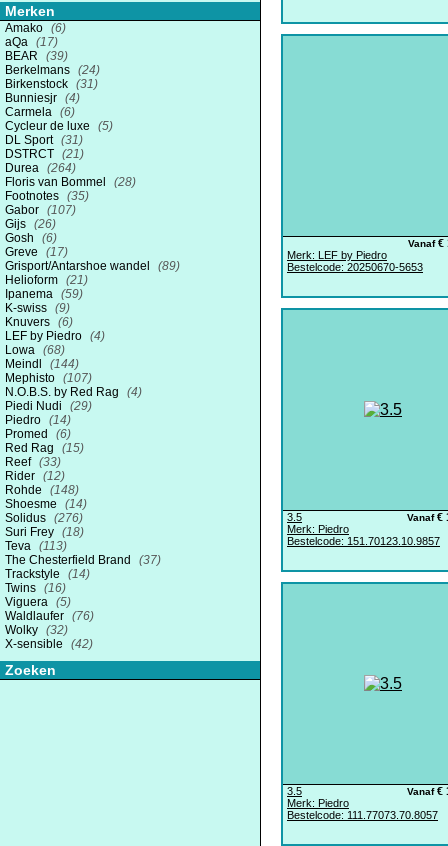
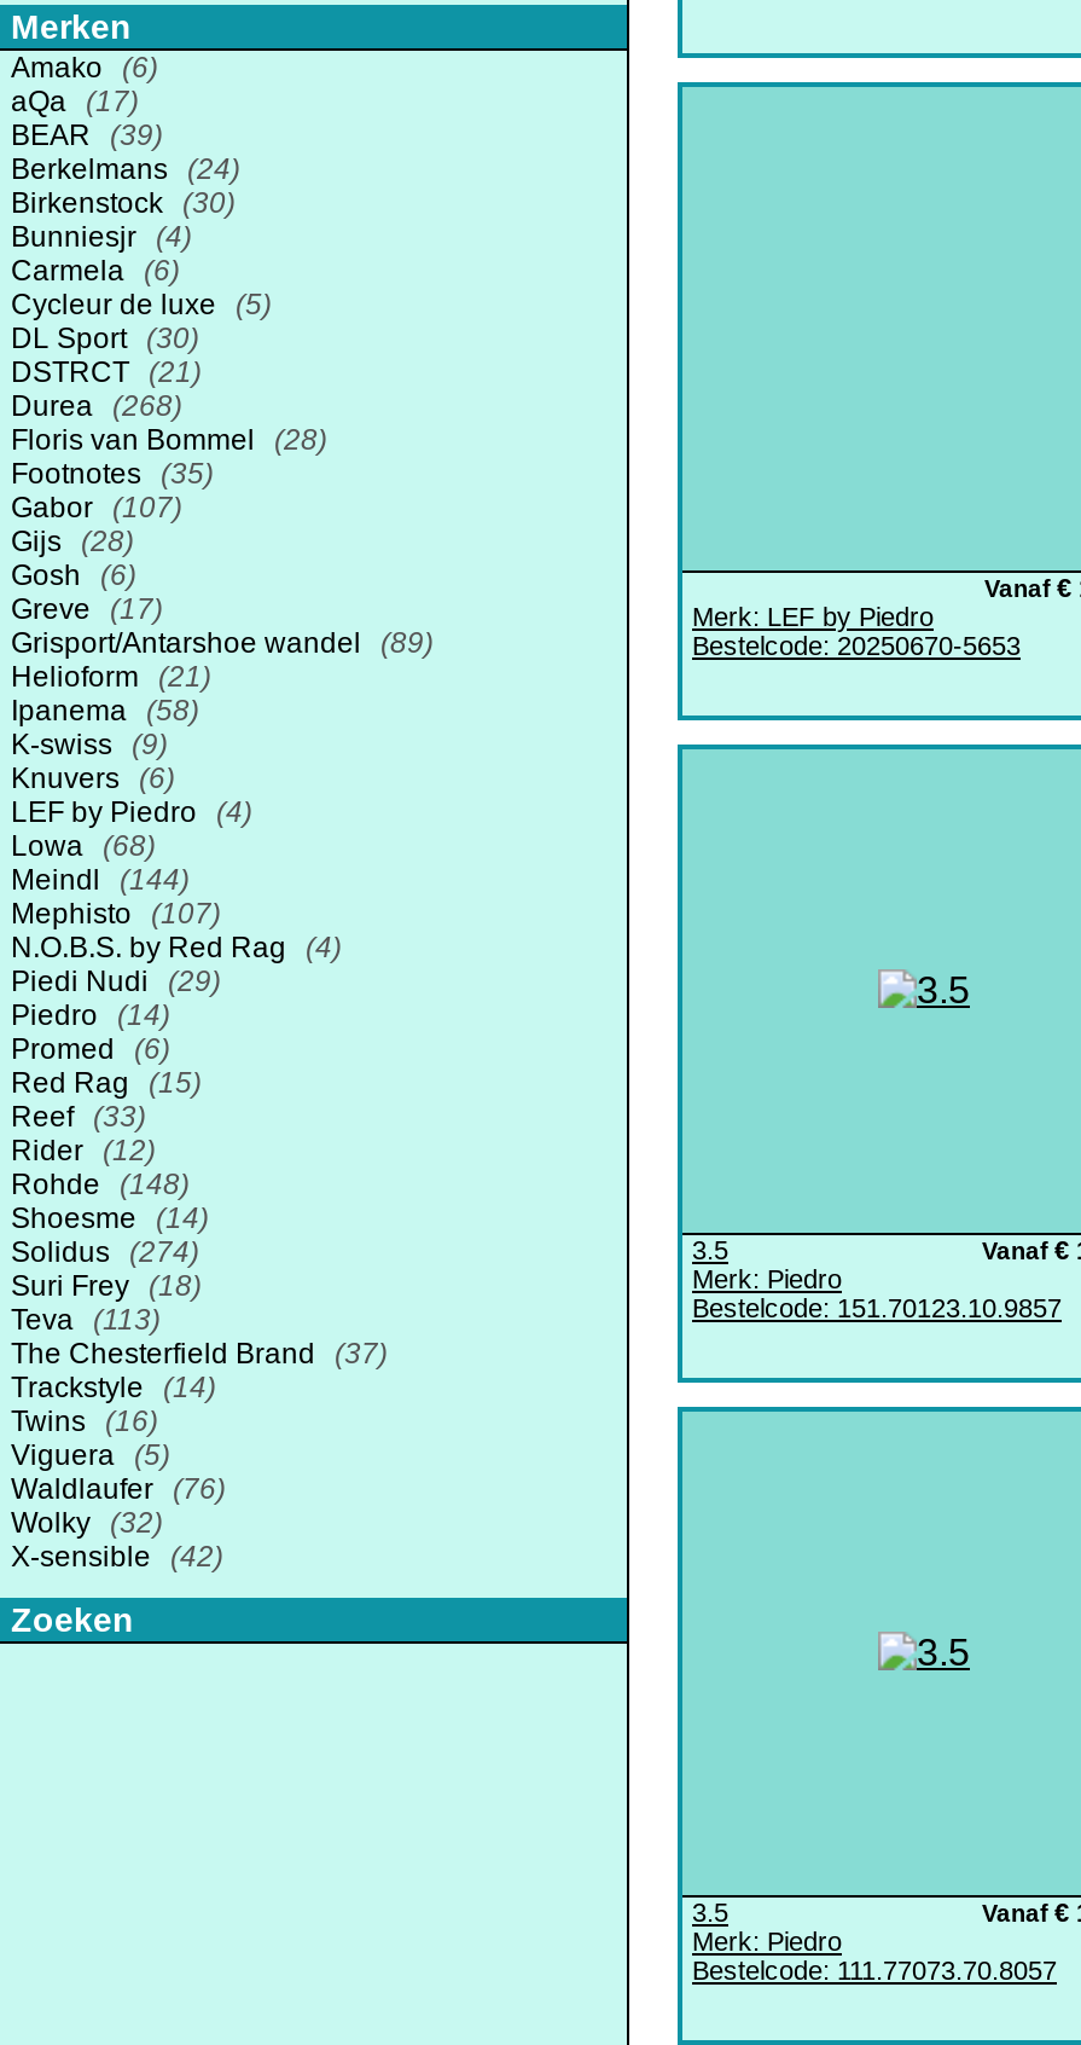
- Birkenstock (31)
+ Birkenstock (30)

- DL Sport (31)
+ DL Sport (30)

- Durea (264)
+ Durea (268)

- Gijs (26)
+ Gijs (28)

- Ipanema (59)
+ Ipanema (58)

- Solidus (276)
+ Solidus (274)
